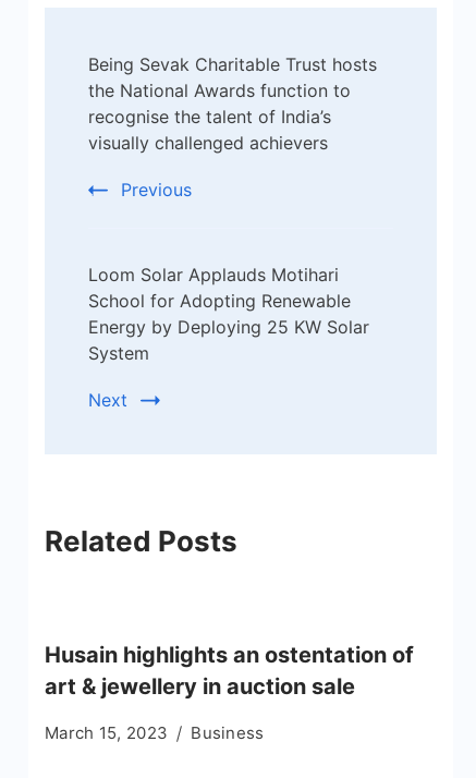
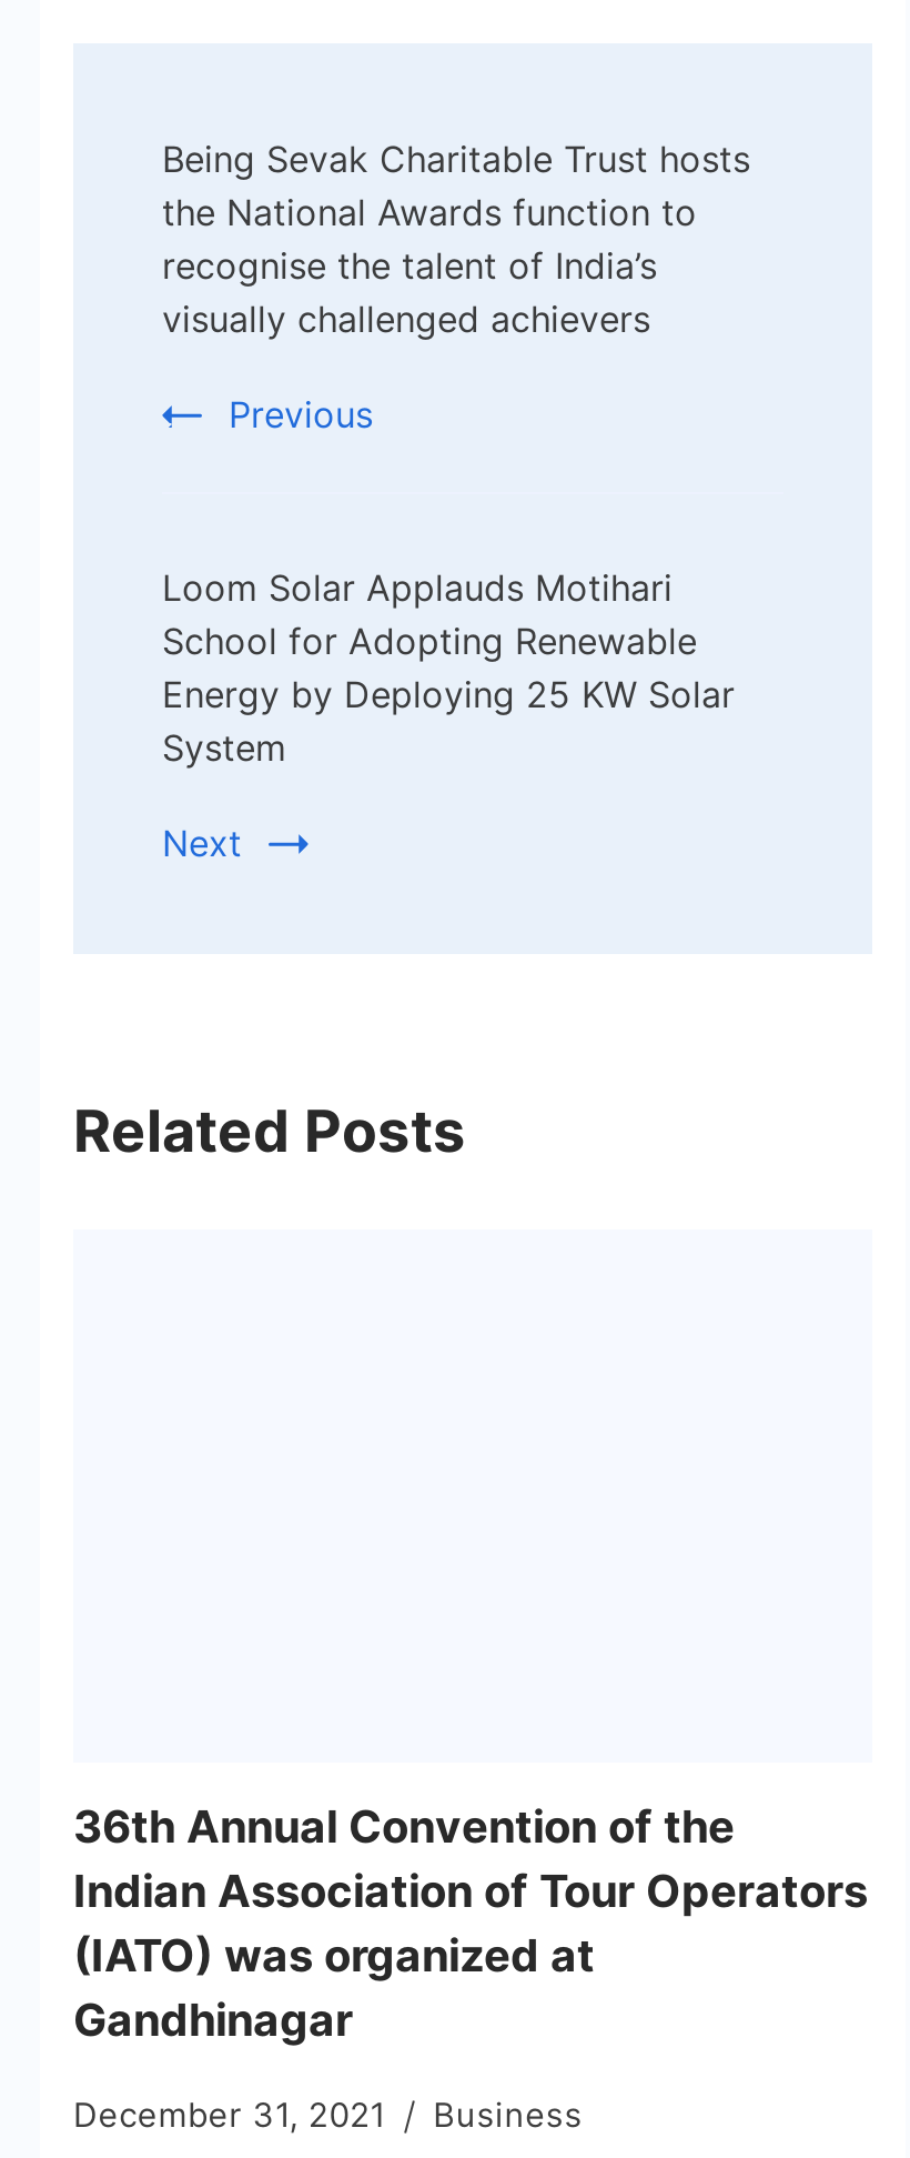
- Husain highlights an ostentation of
- art & jewellery in auction sale
+ 36th Annual Convention of the
+ Indian Association of Tour Operators
+ (IATO) was organized at
+ Gandhinagar

- March 15, 2023 Business
+ December 31, 2021 Business
